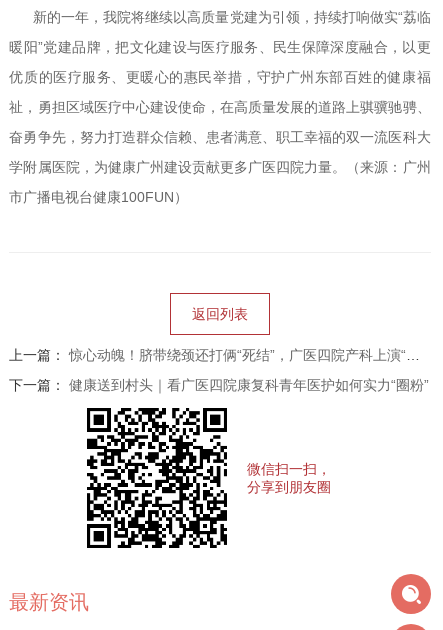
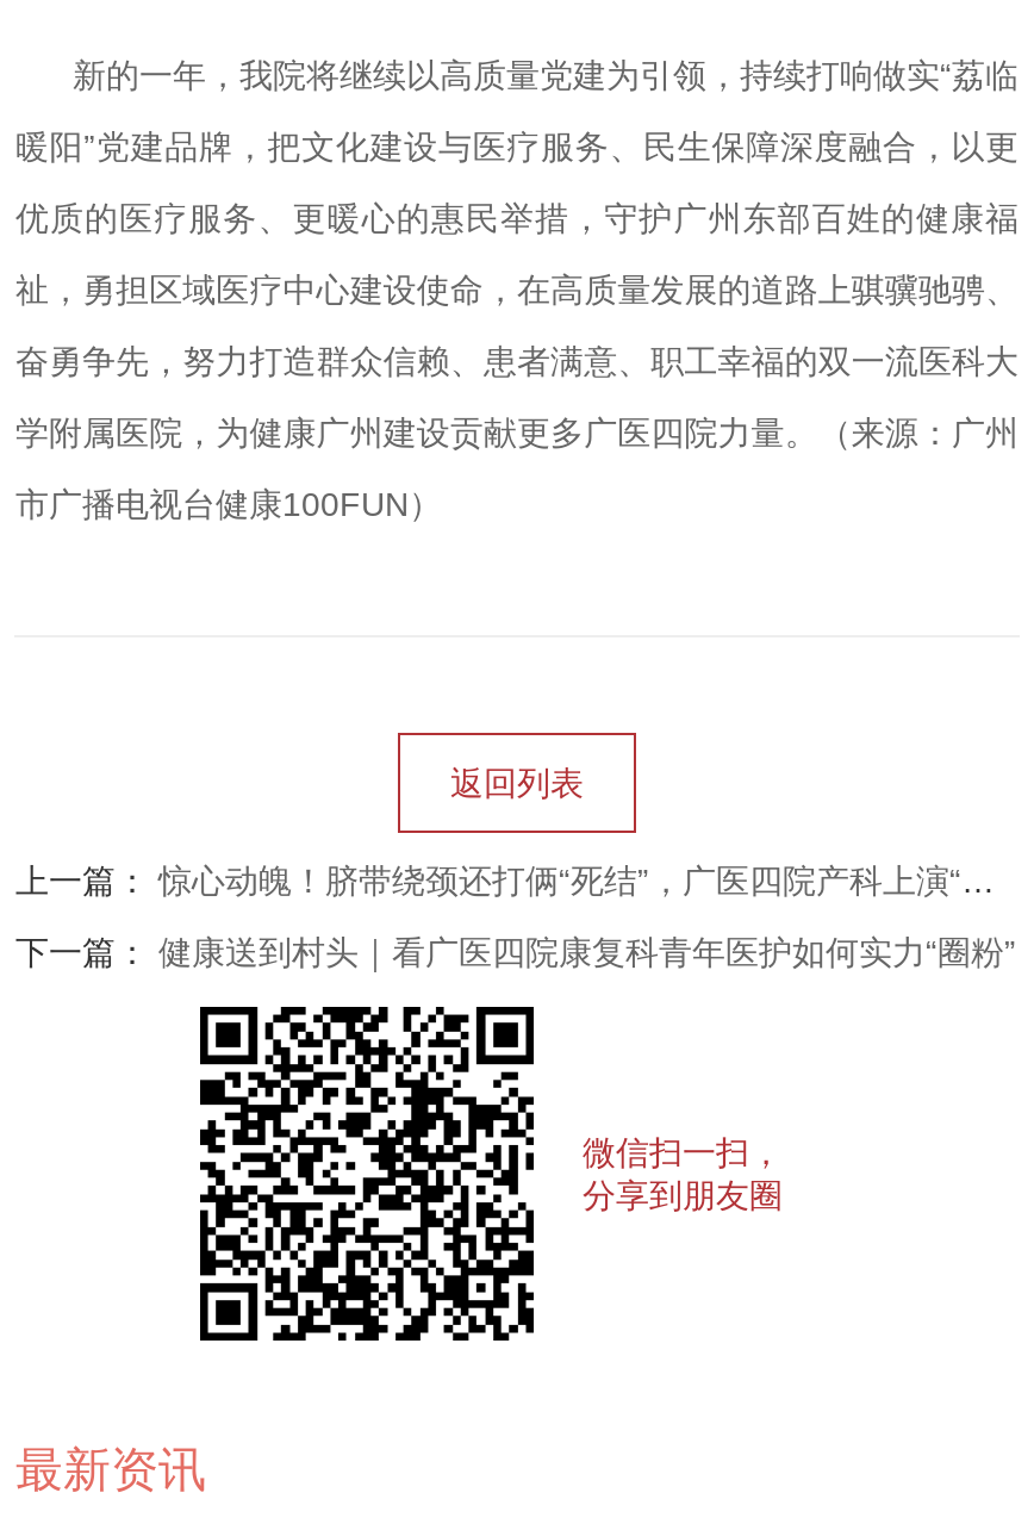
- [image]
